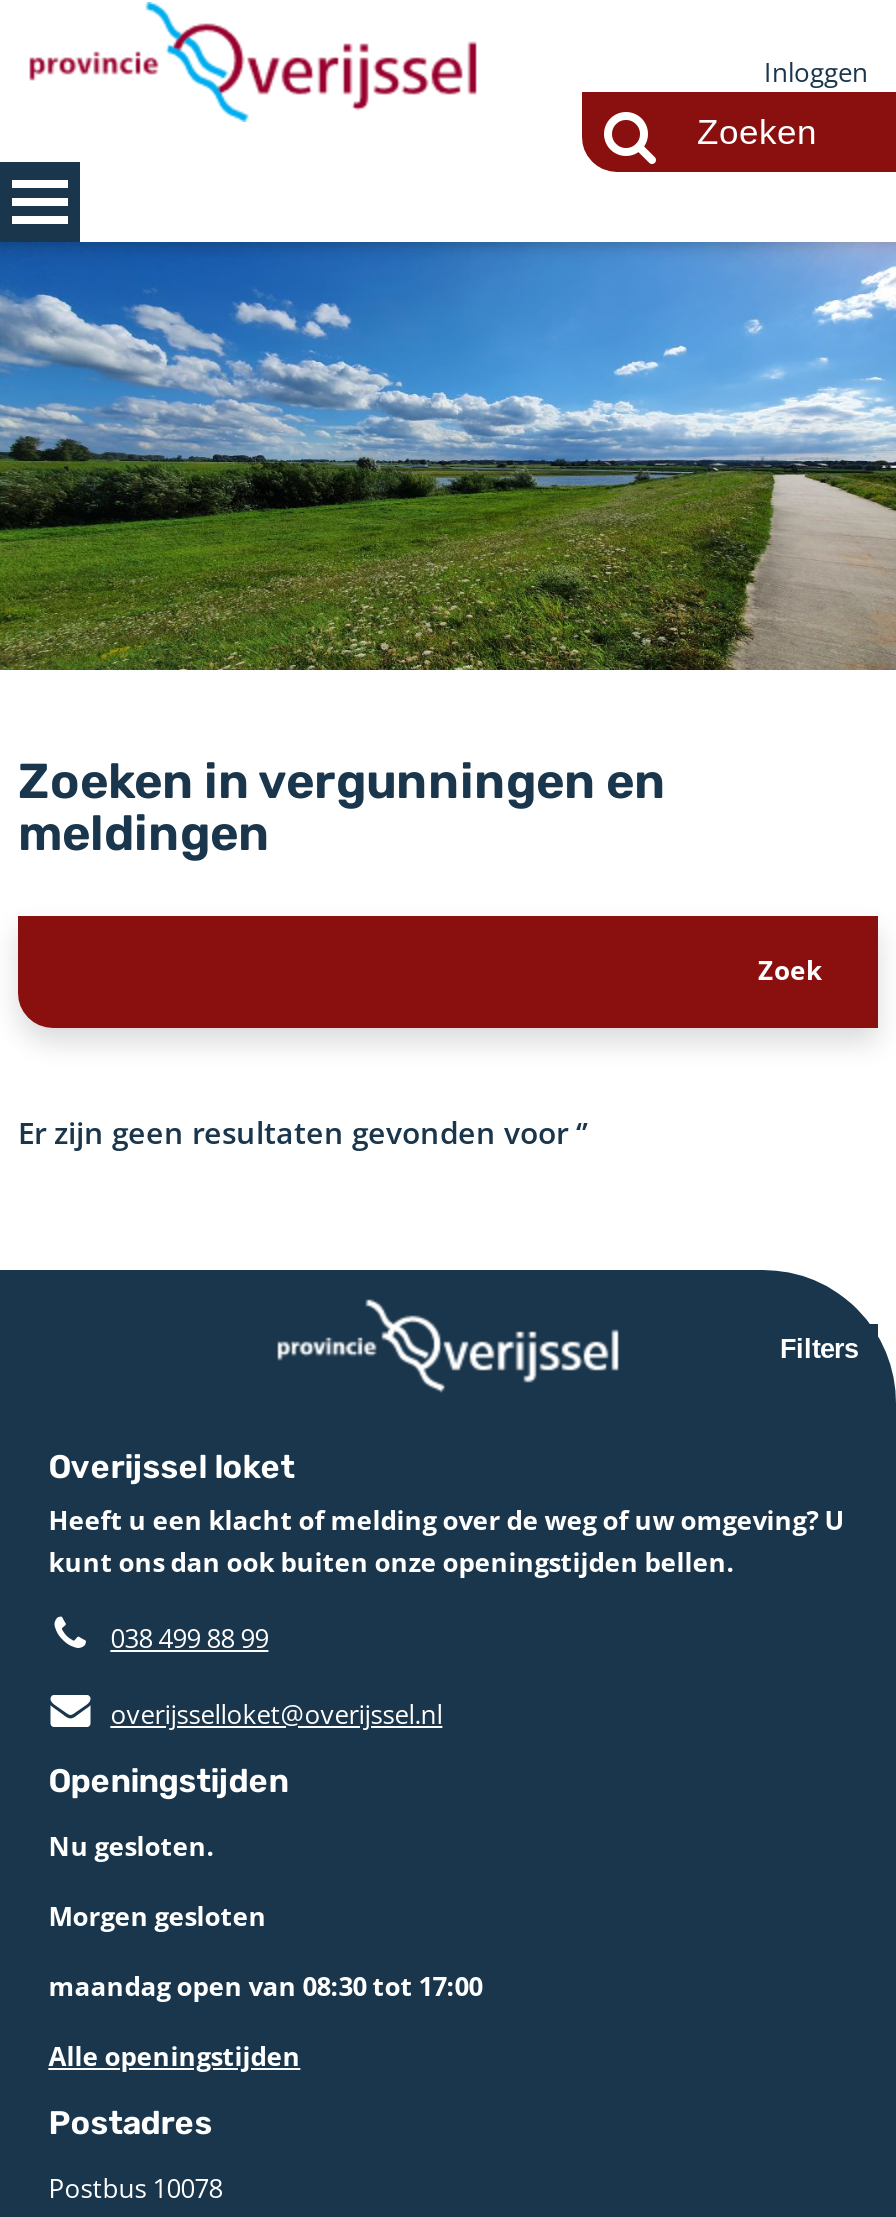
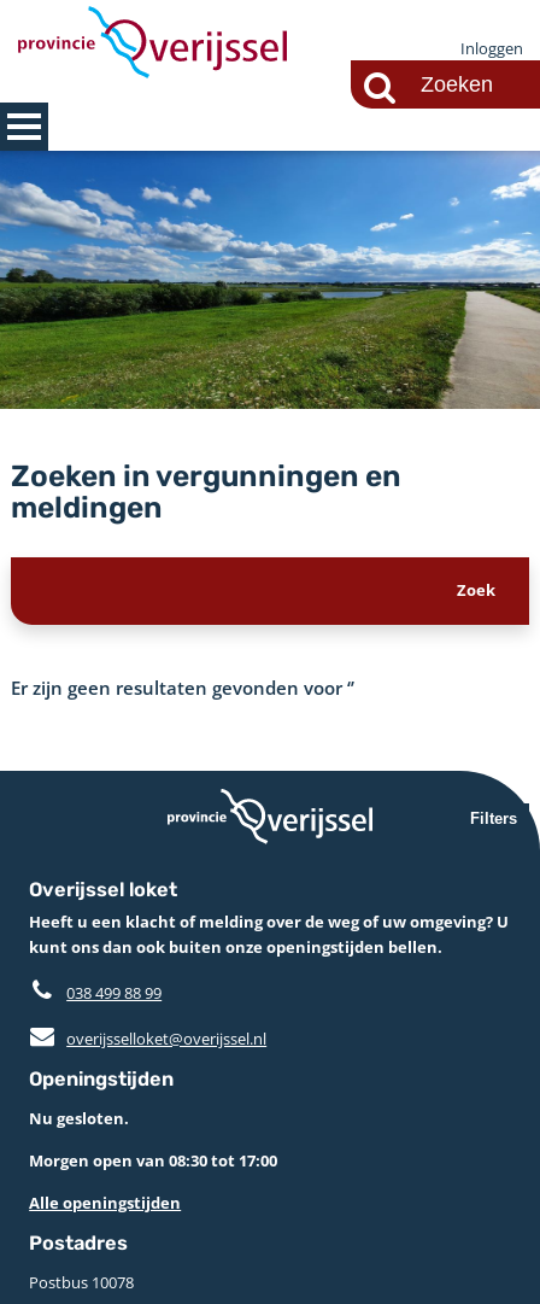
- Morgen gesloten
- maandag open van 08:30 tot 17:00
+ Morgen open van 08:30 tot 17:00
